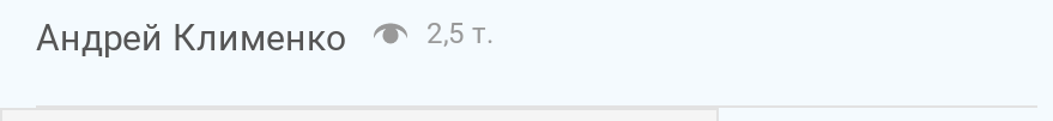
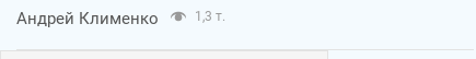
- 2,5 т.
+ 1,3 т.
